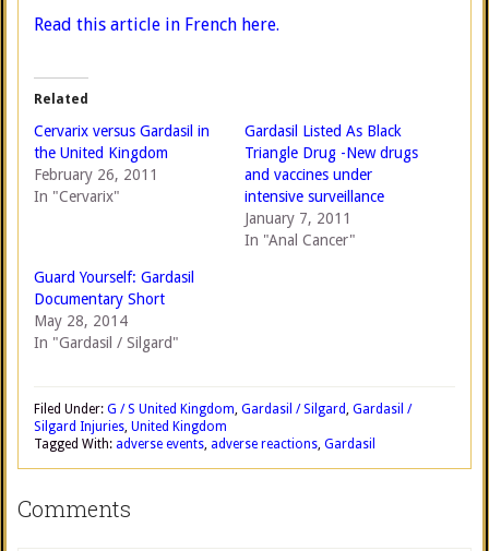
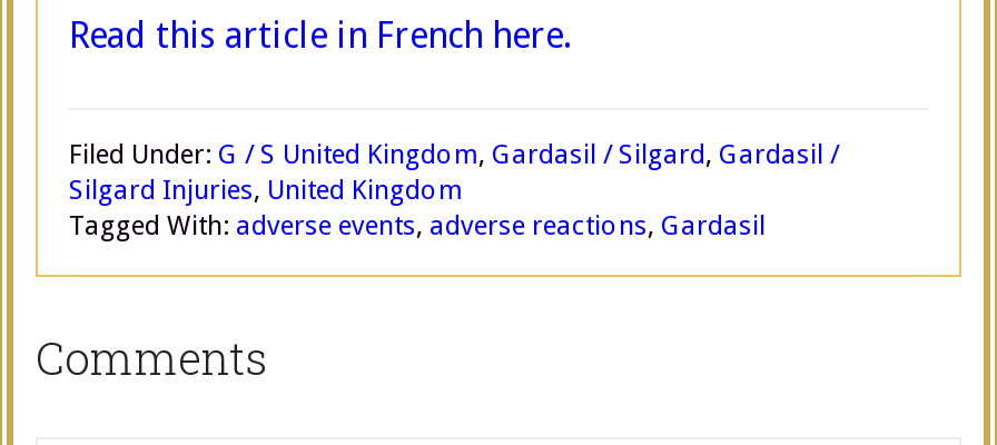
- Related
- Cervarix versus Gardasil in
- the United Kingdom
- February 26, 2011
- In "Cervarix"

- Gardasil Listed As Black
- Triangle Drug -New drugs
- and vaccines under
- intensive surveillance
- January 7, 2011
- In "Anal Cancer"
- Guard Yourself: Gardasil
- Documentary Short
- May 28, 2014
- In "Gardasil / Silgard"
